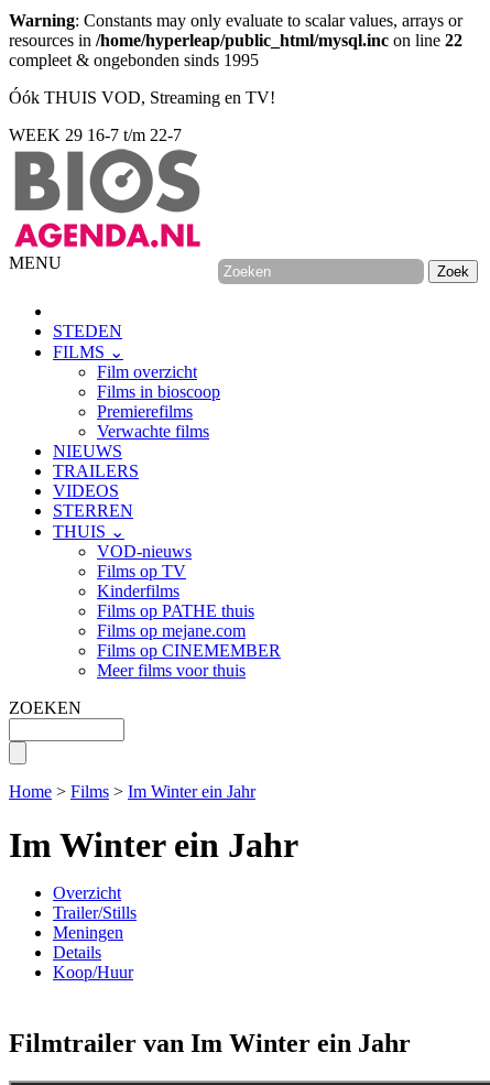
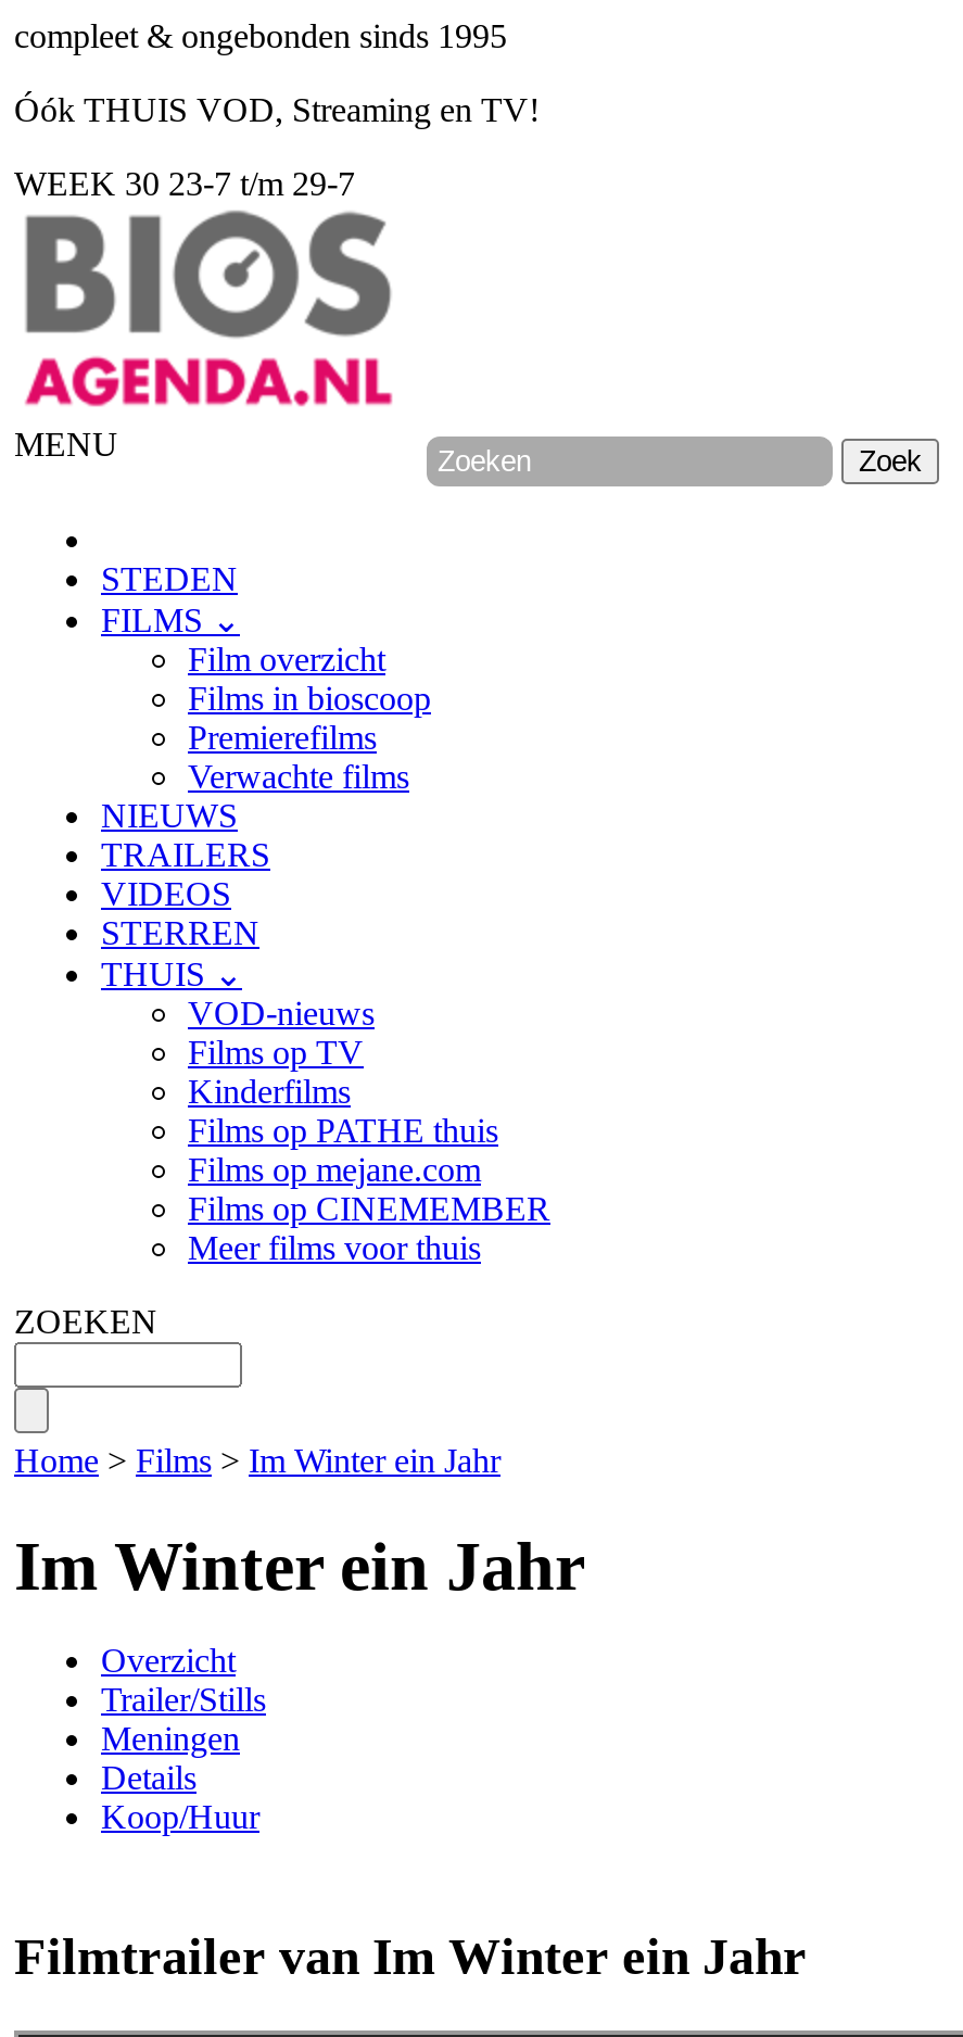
- Warning: Constants may only evaluate to scalar values, arrays or
- resources in /home/hyperleap/public_html/mysql.inc on line 22

- WEEK 29 16-7 t/m 22-7
+ WEEK 30 23-7 t/m 29-7
